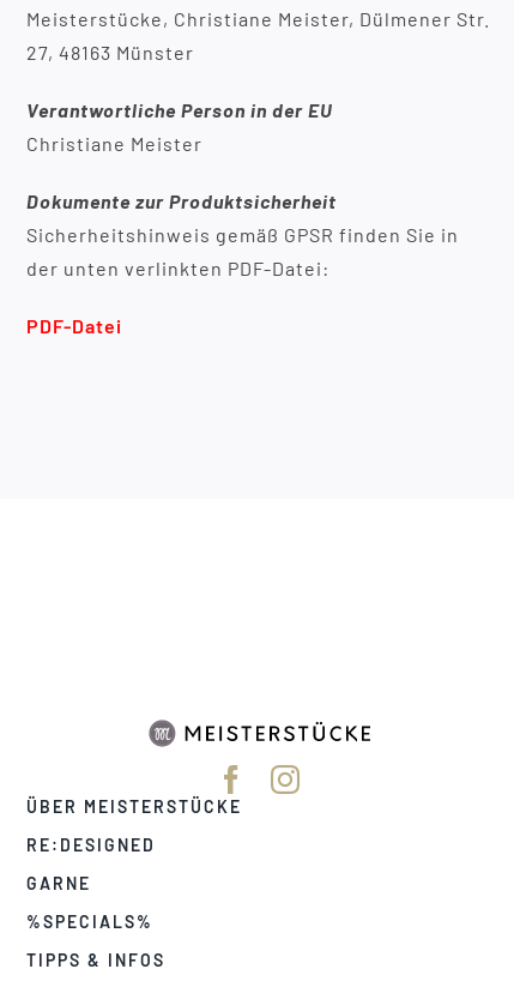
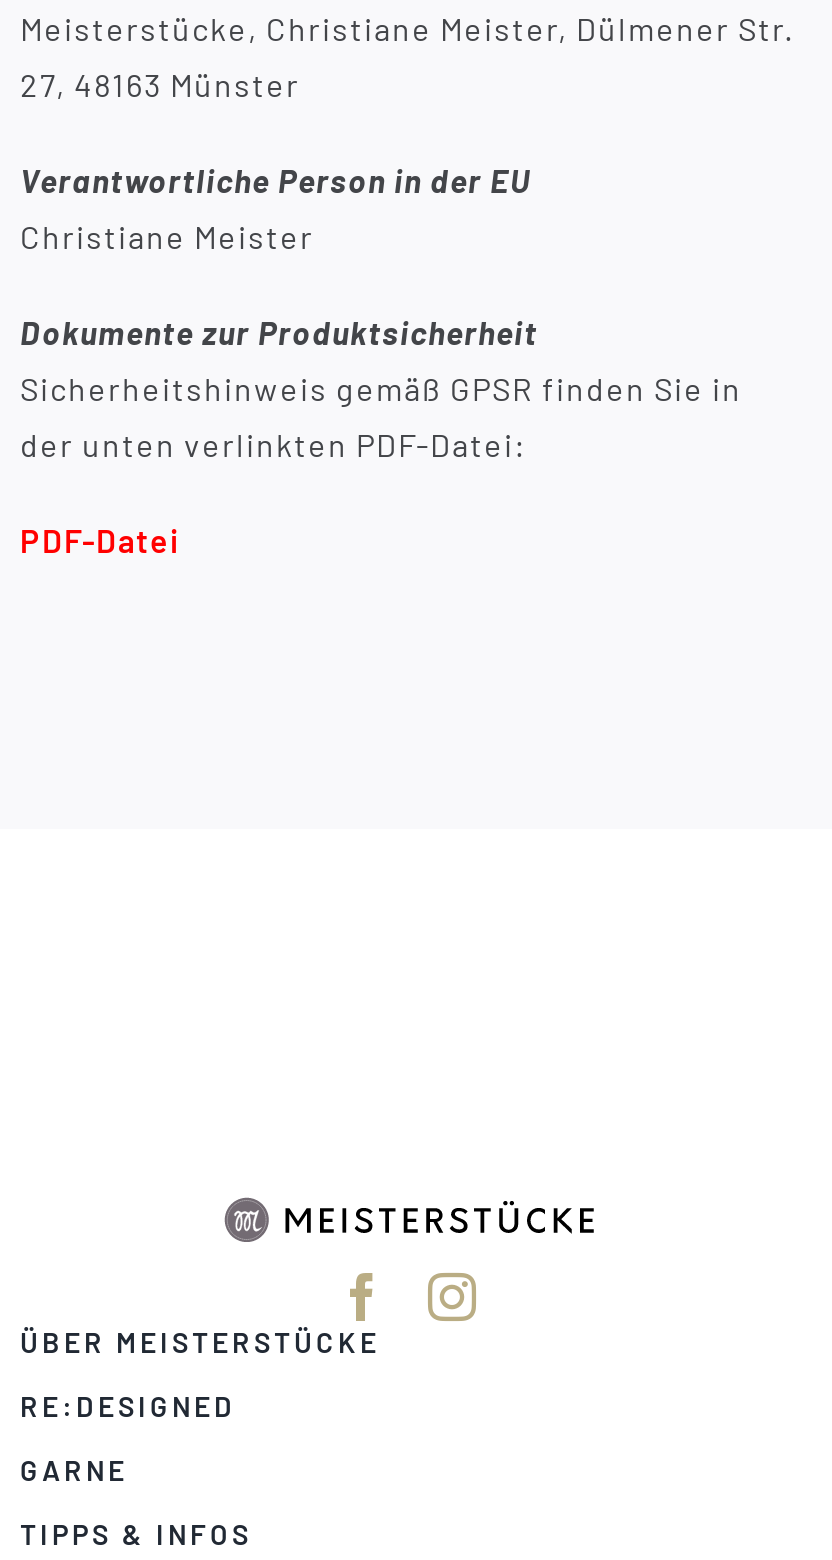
- %SPECIALS%
